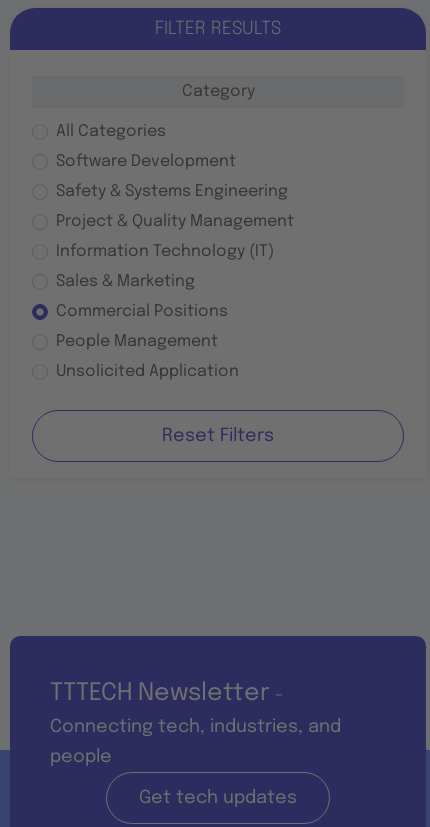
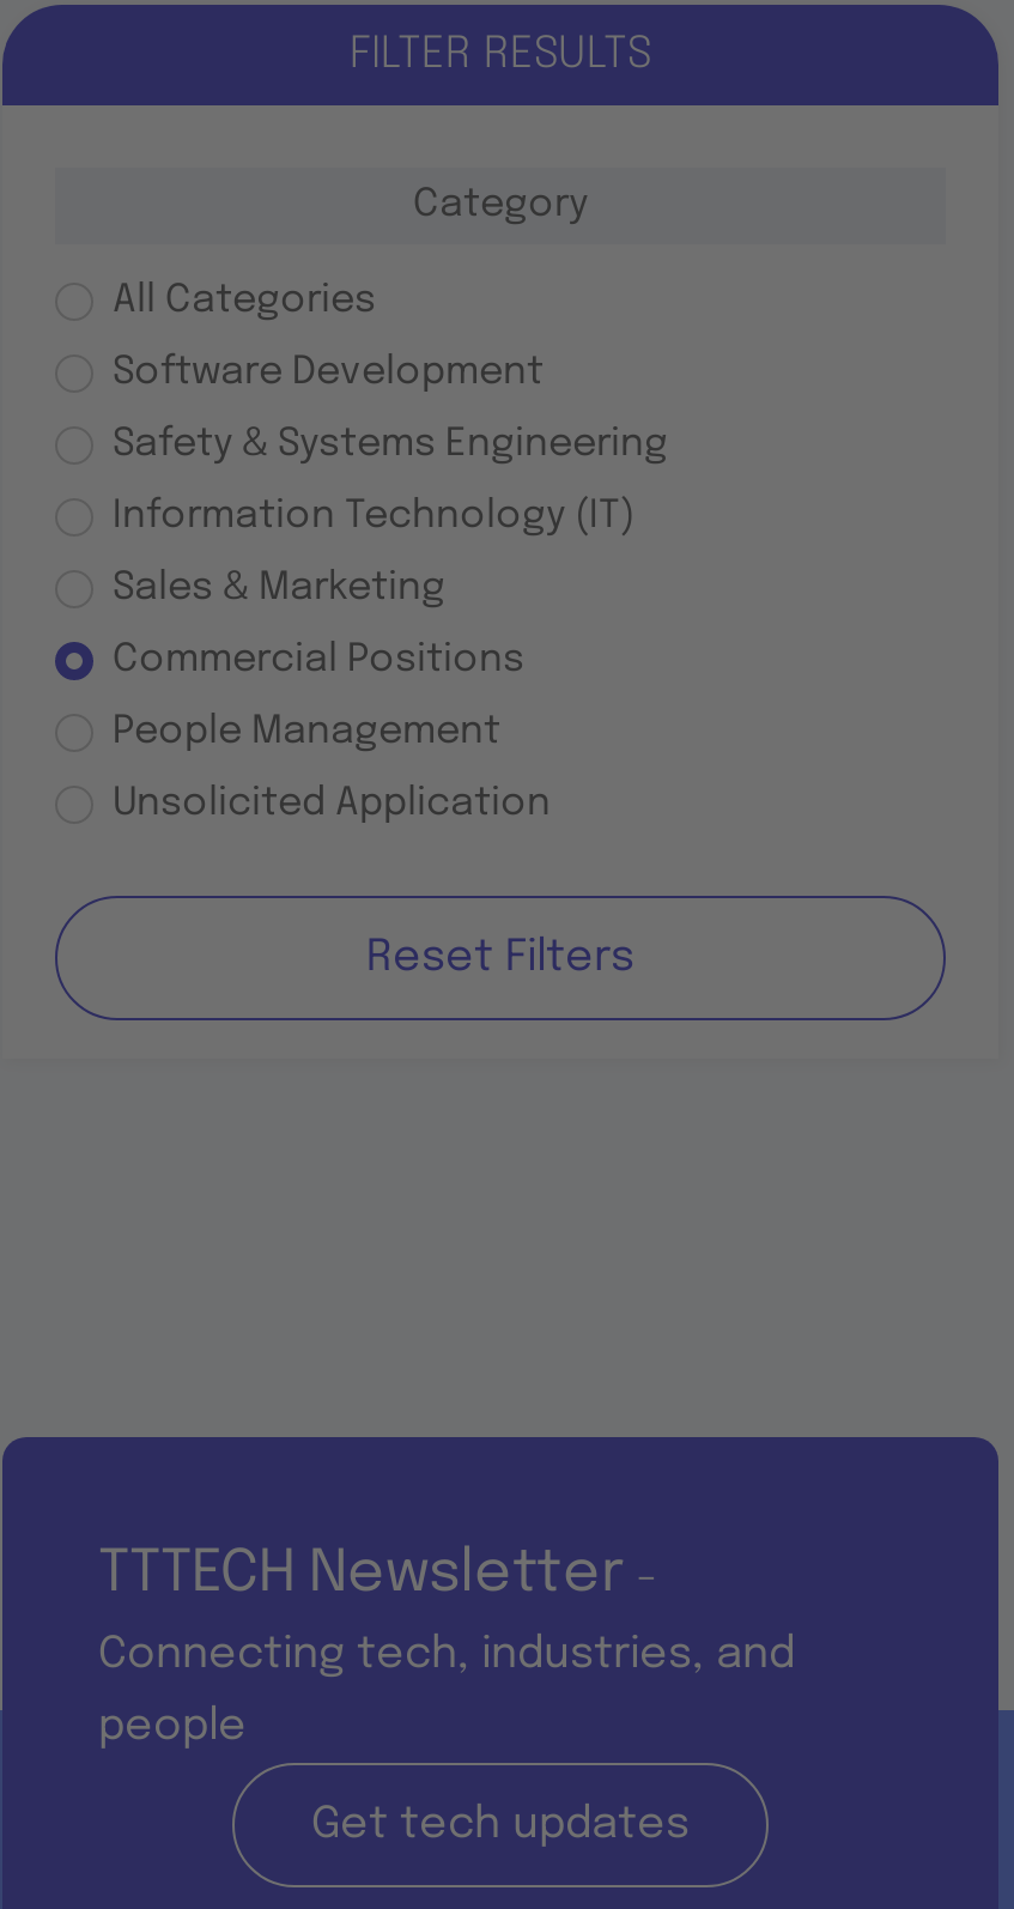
- Project & Quality Management
